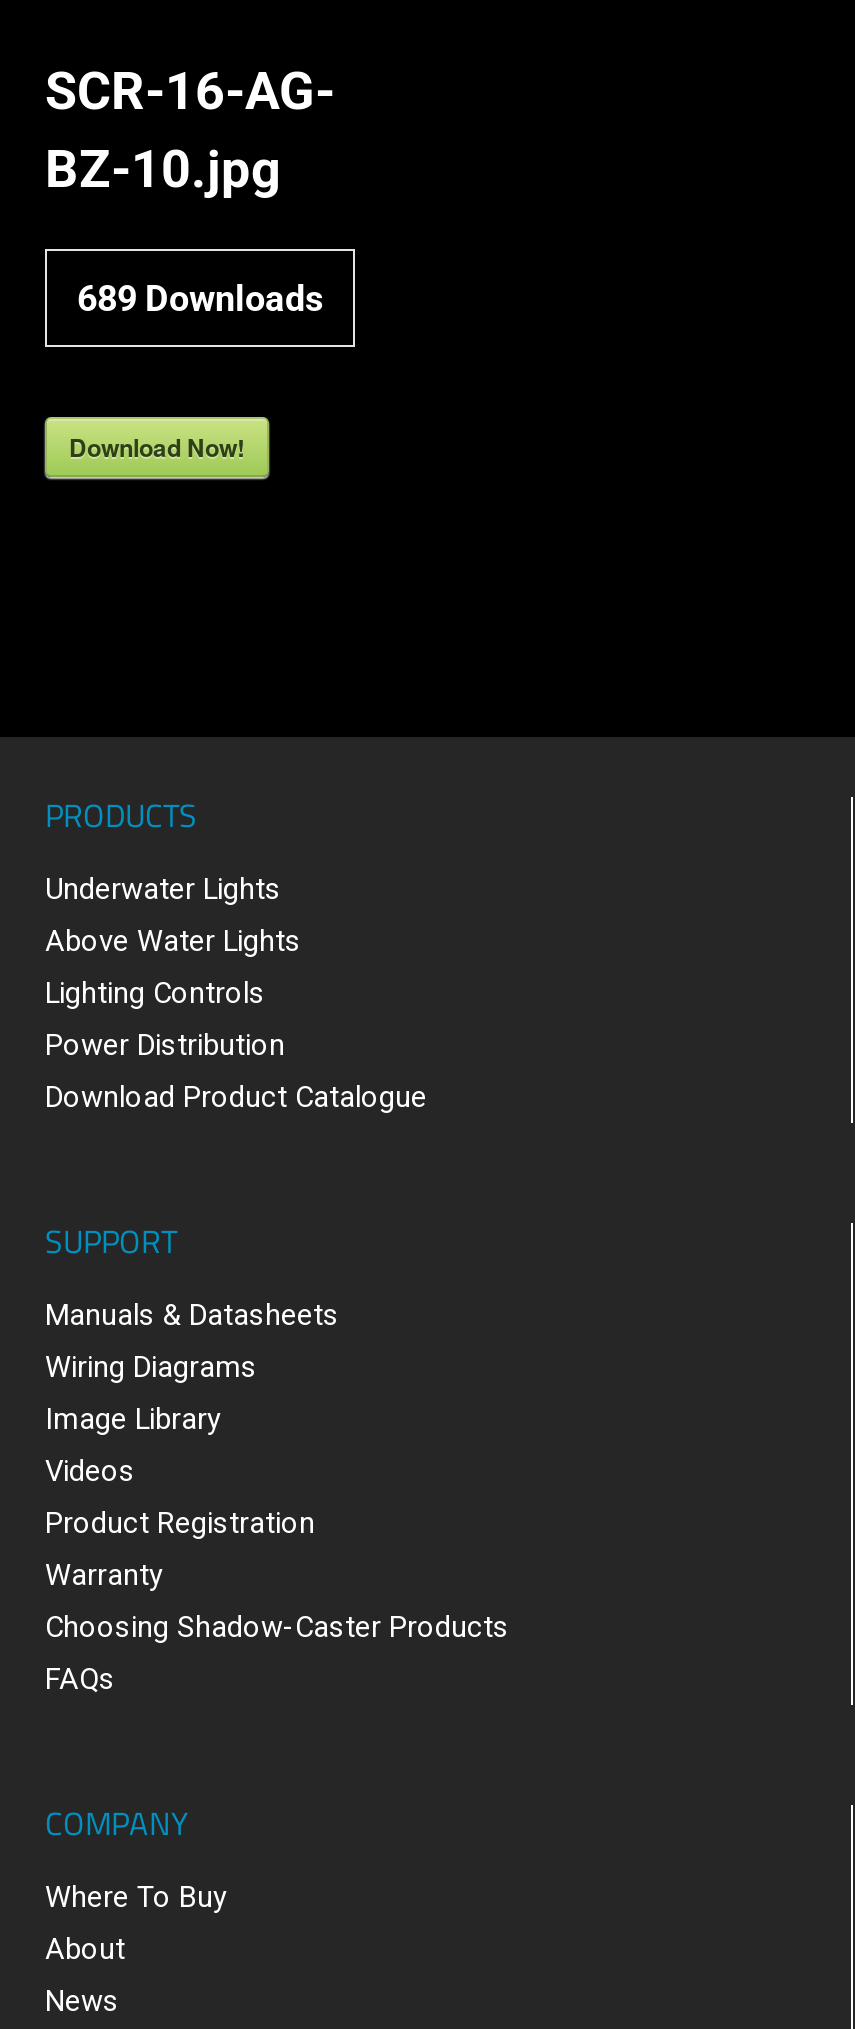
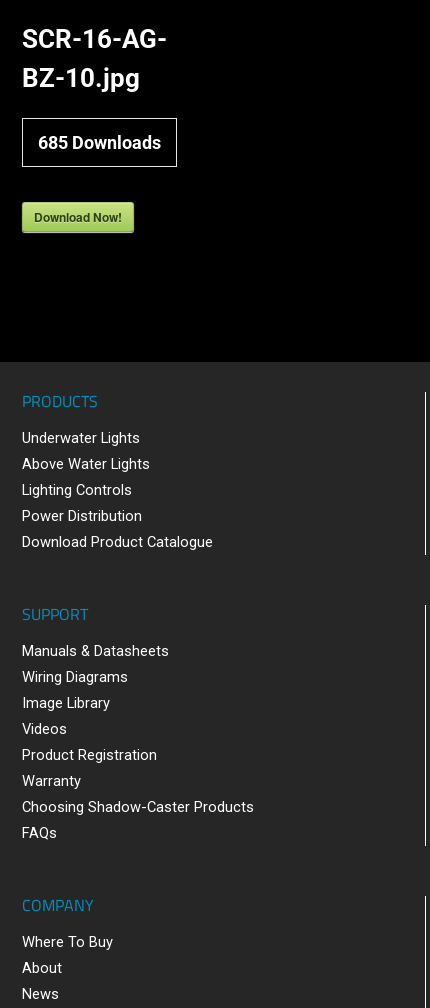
- 689 Downloads
+ 685 Downloads
